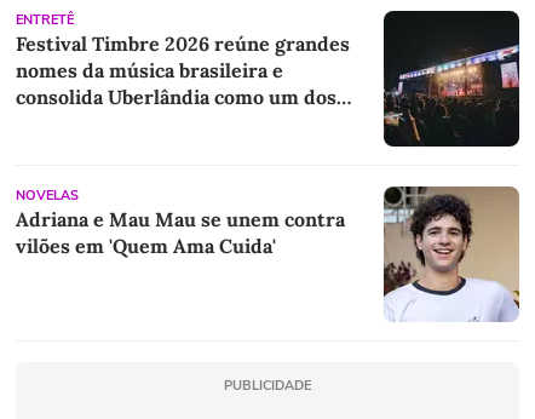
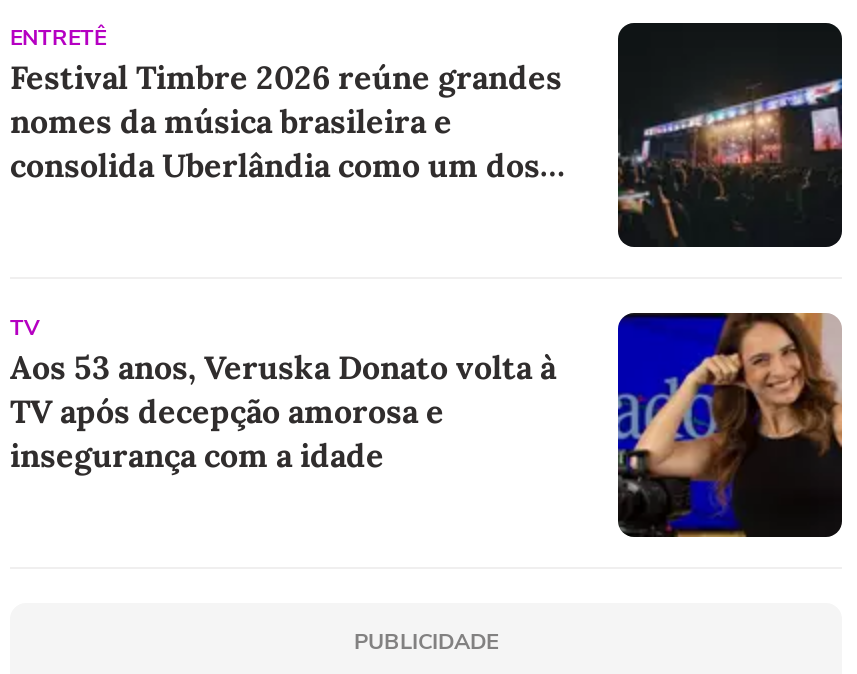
- [image]
- NOVELAS
- Adriana e Mau Mau se unem contra
- vilões em 'Quem Ama Cuida'
+ [image]
+ TV
+ Aos 53 anos, Veruska Donato volta à
+ TV após decepção amorosa e
+ insegurança com a idade
